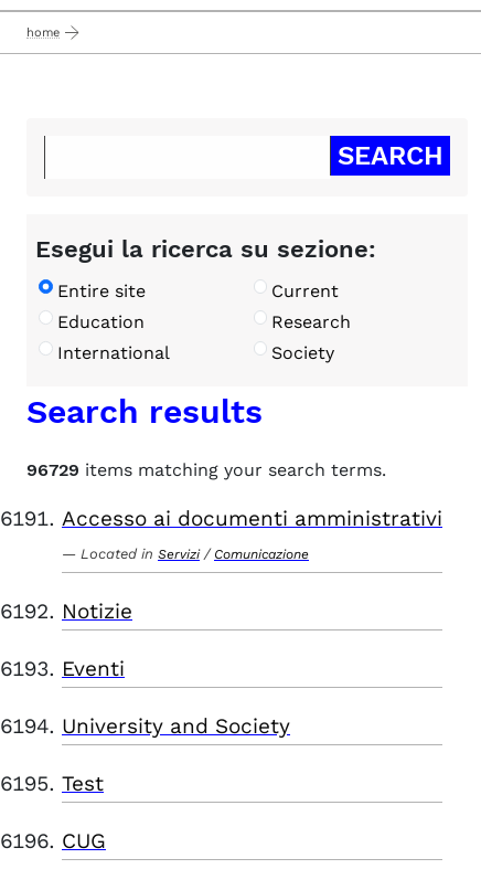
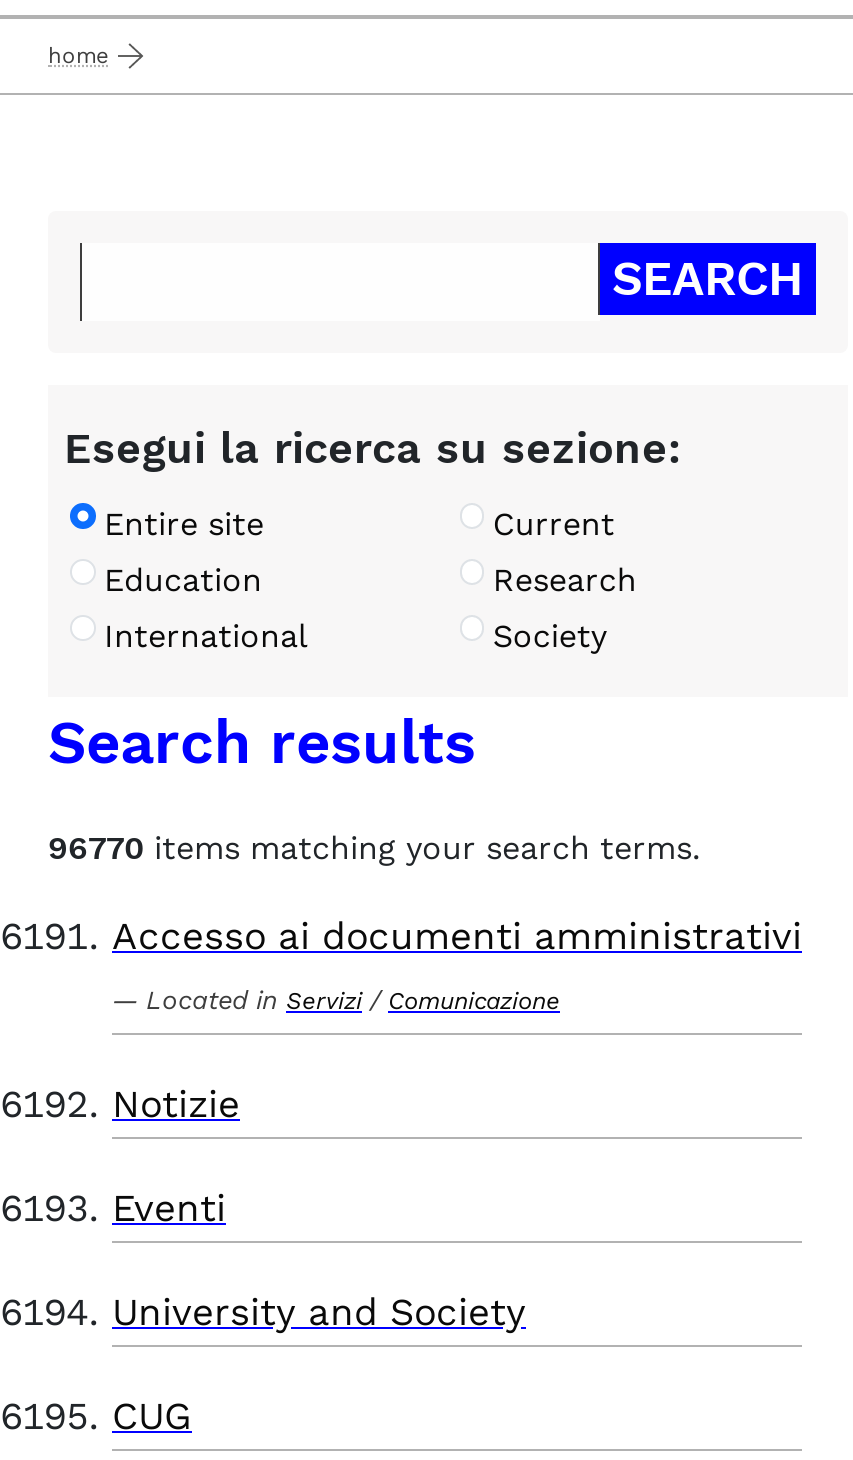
- 96729 items matching your search terms.
+ 96770 items matching your search terms.

- Test
